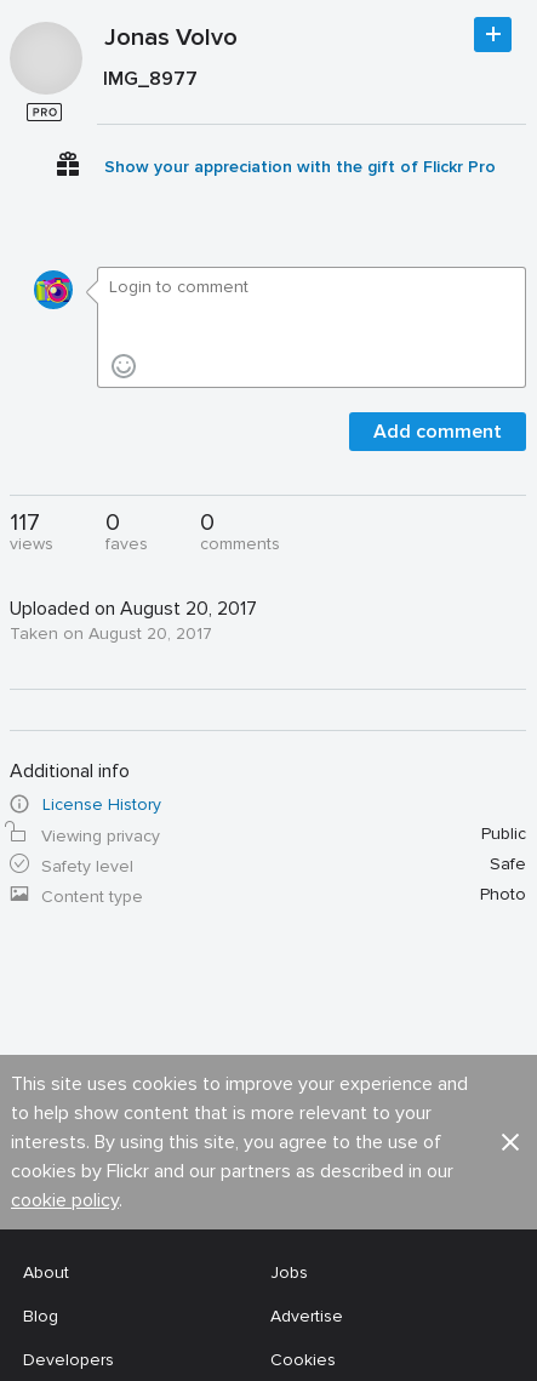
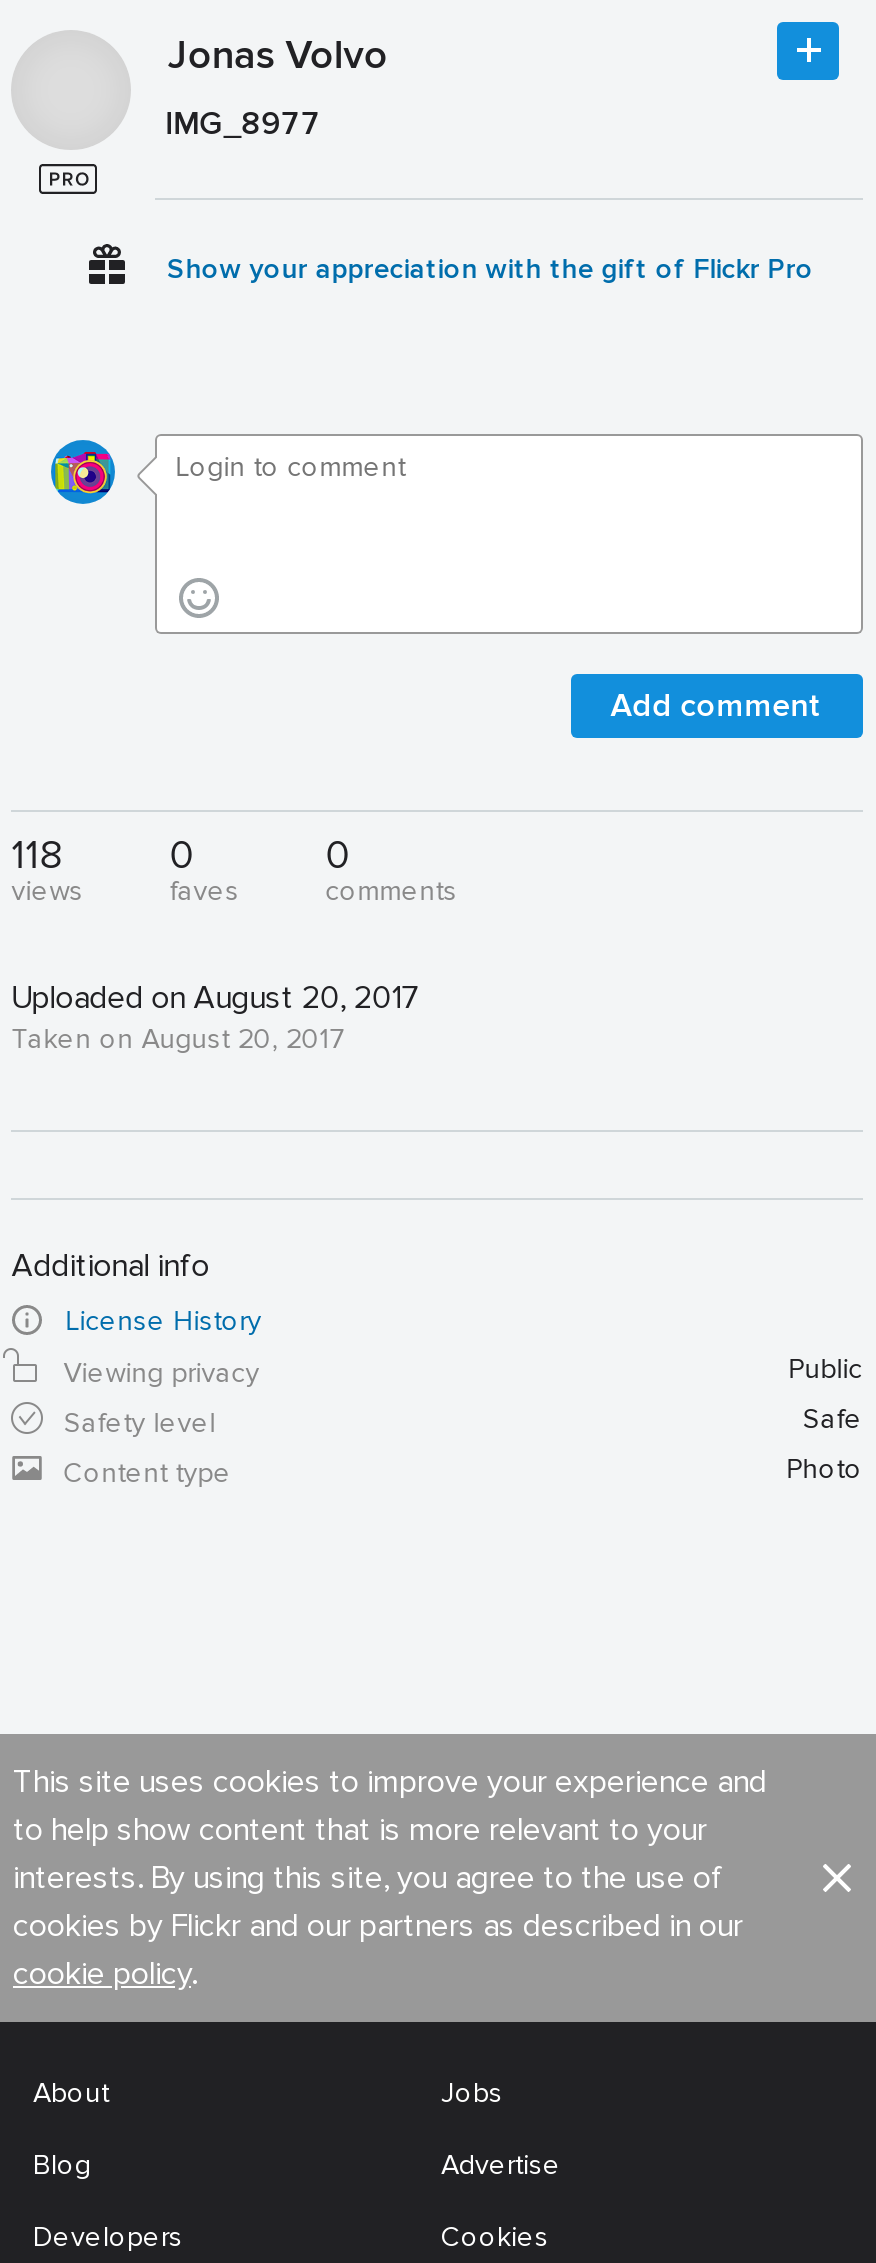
- 117
+ 118
